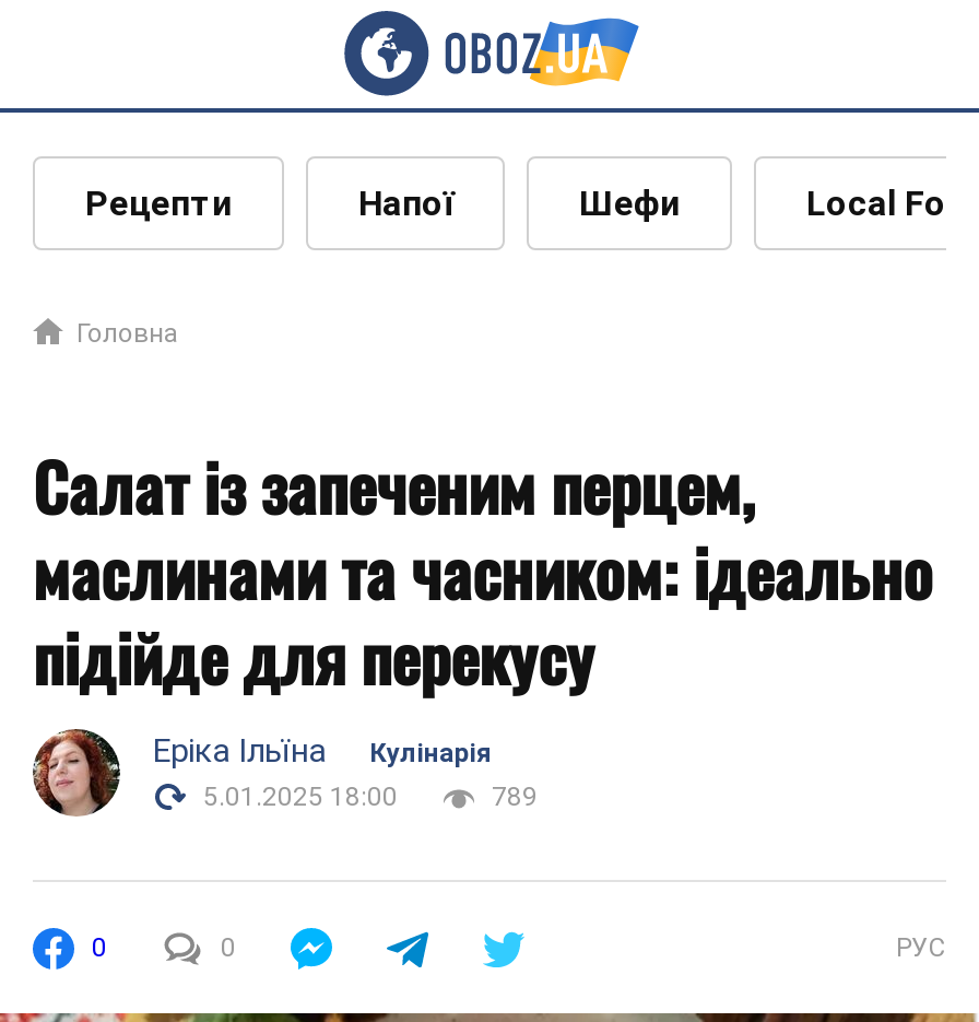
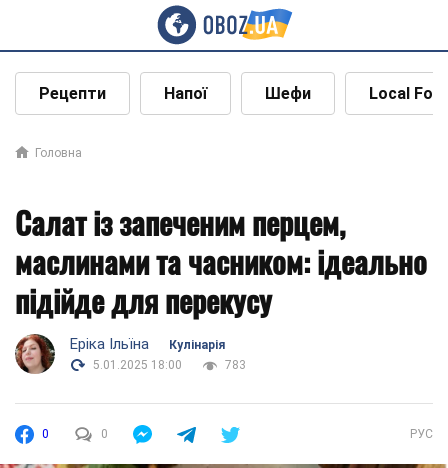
- 789
+ 783
